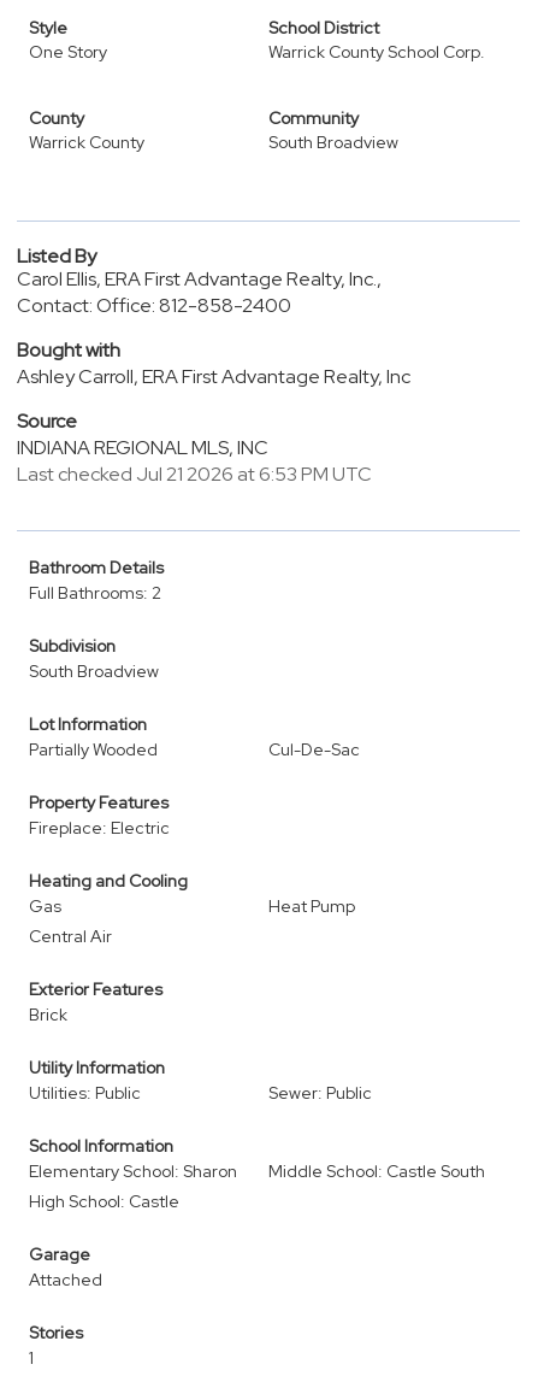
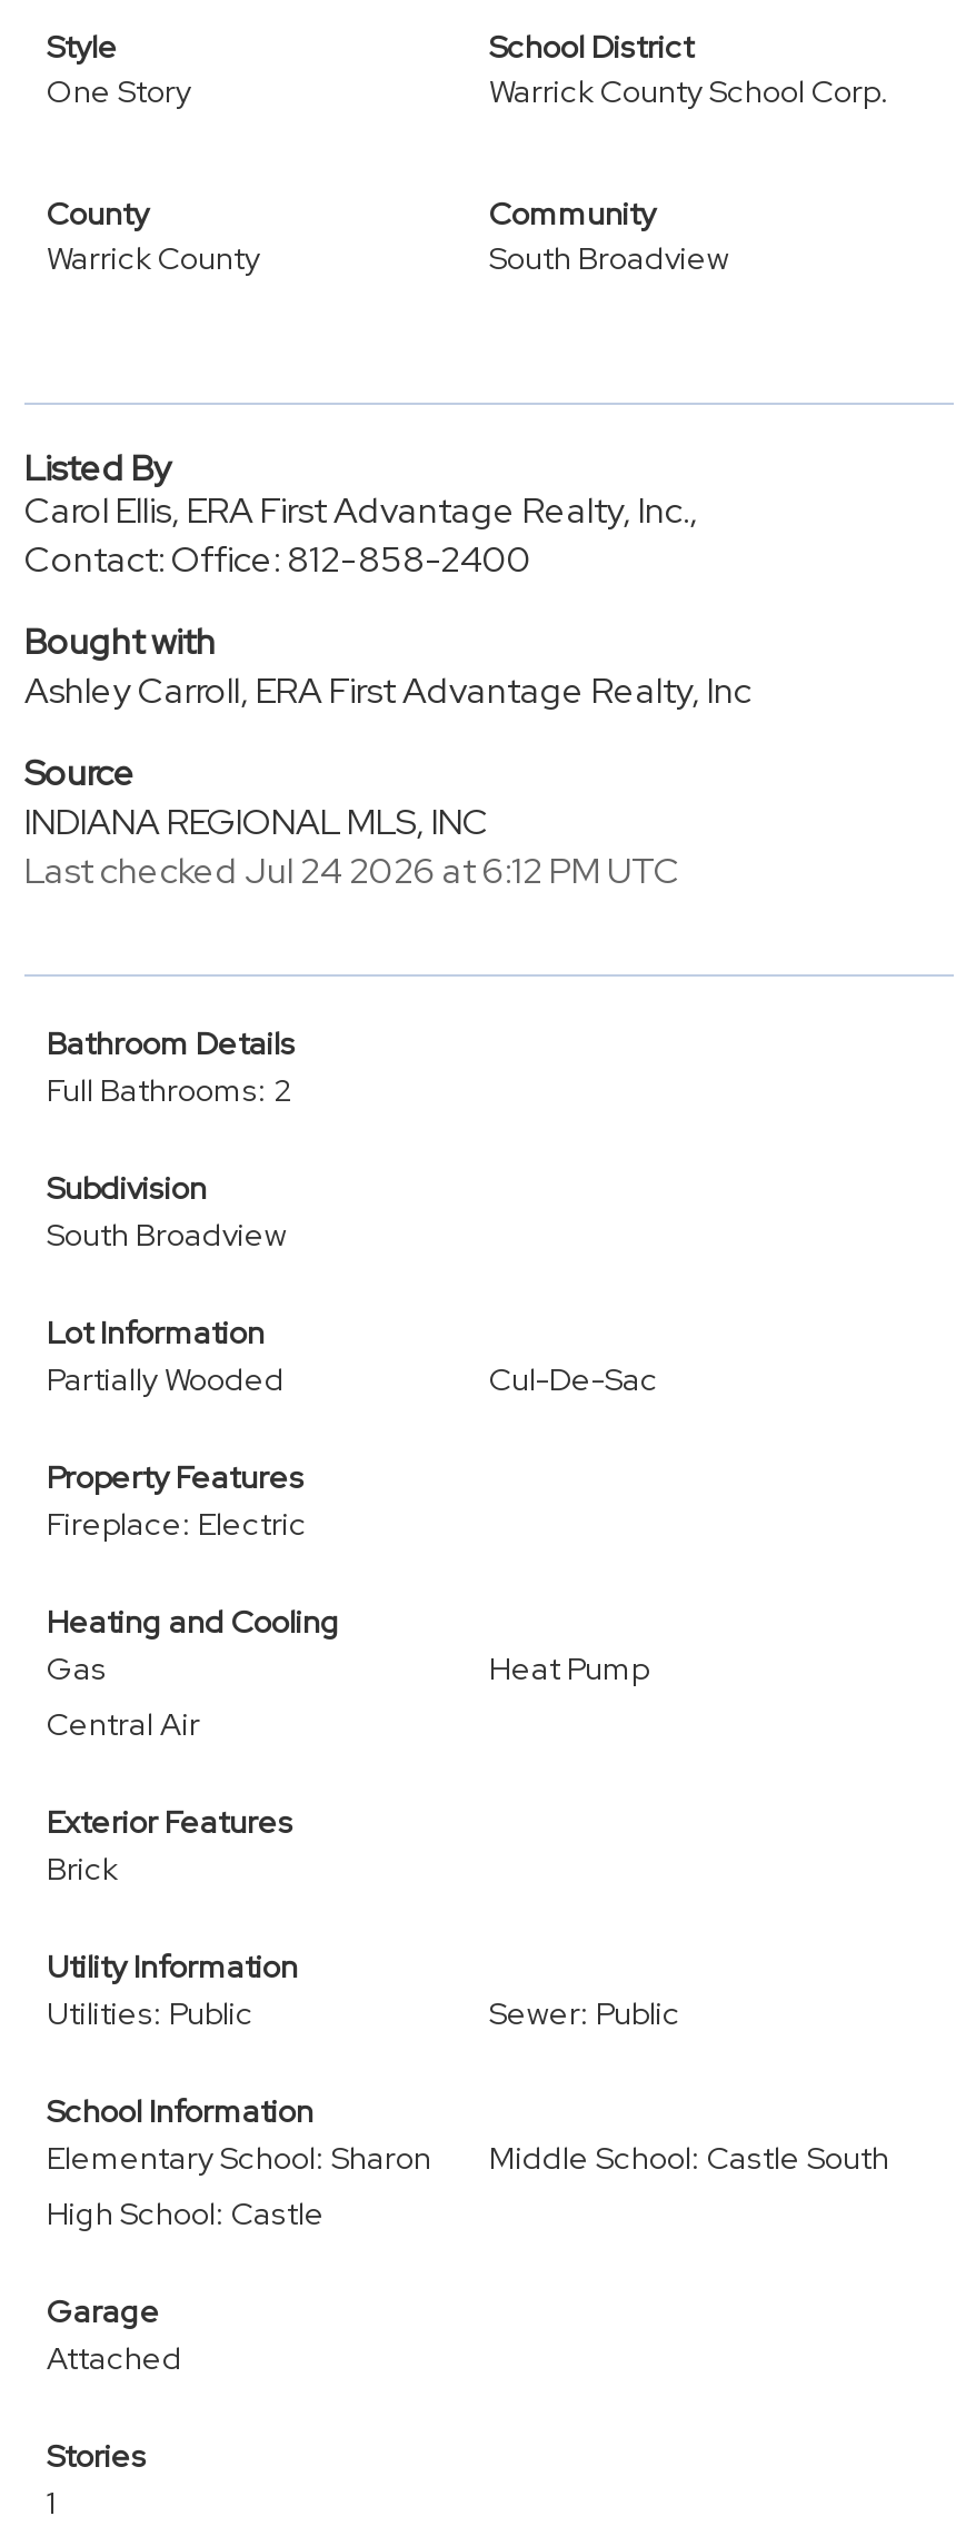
- Last checked Jul 21 2026 at 6:53 PM UTC
+ Last checked Jul 24 2026 at 6:12 PM UTC
